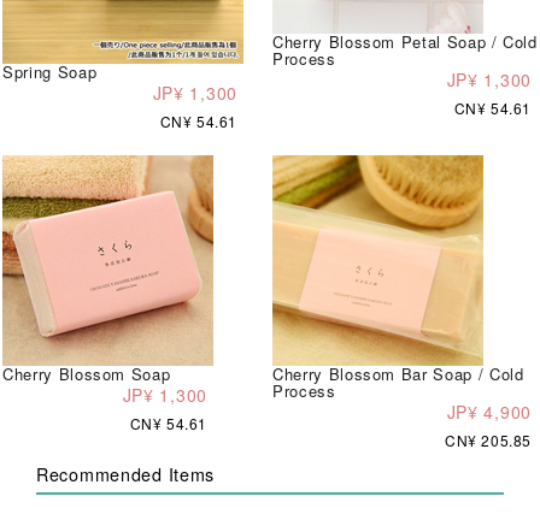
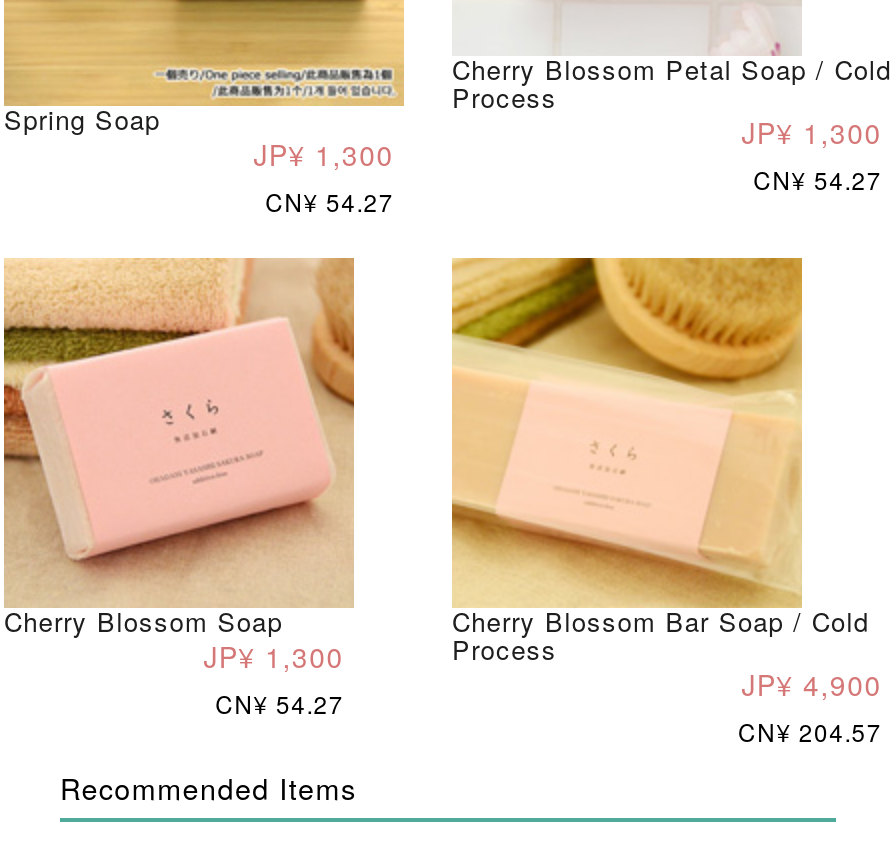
- CN¥ 54.61
+ CN¥ 54.27

- CN¥ 54.61
+ CN¥ 54.27

- CN¥ 54.61
+ CN¥ 54.27

- CN¥ 205.85
+ CN¥ 204.57
